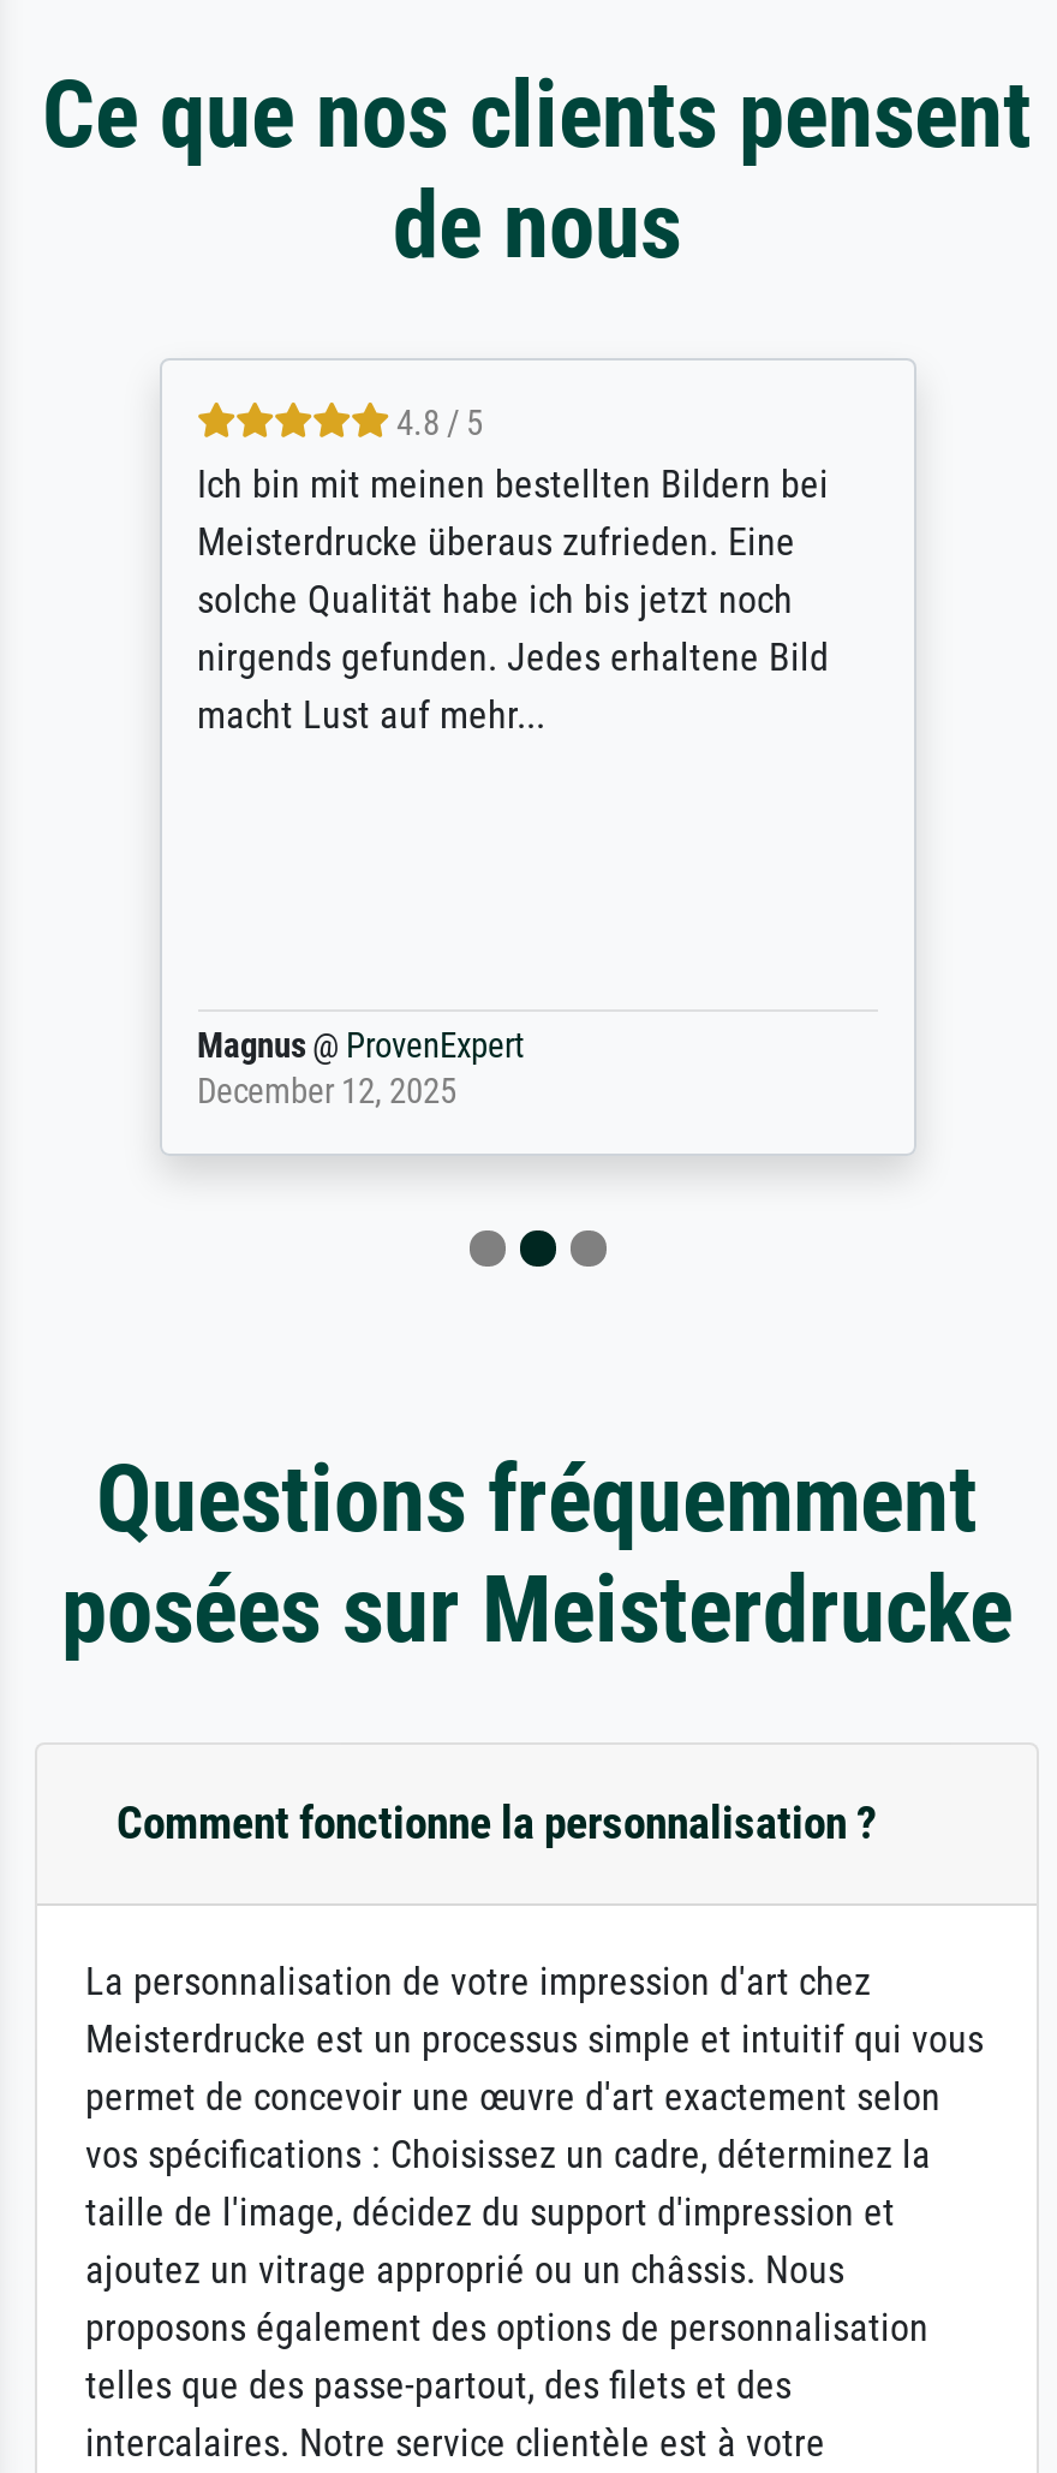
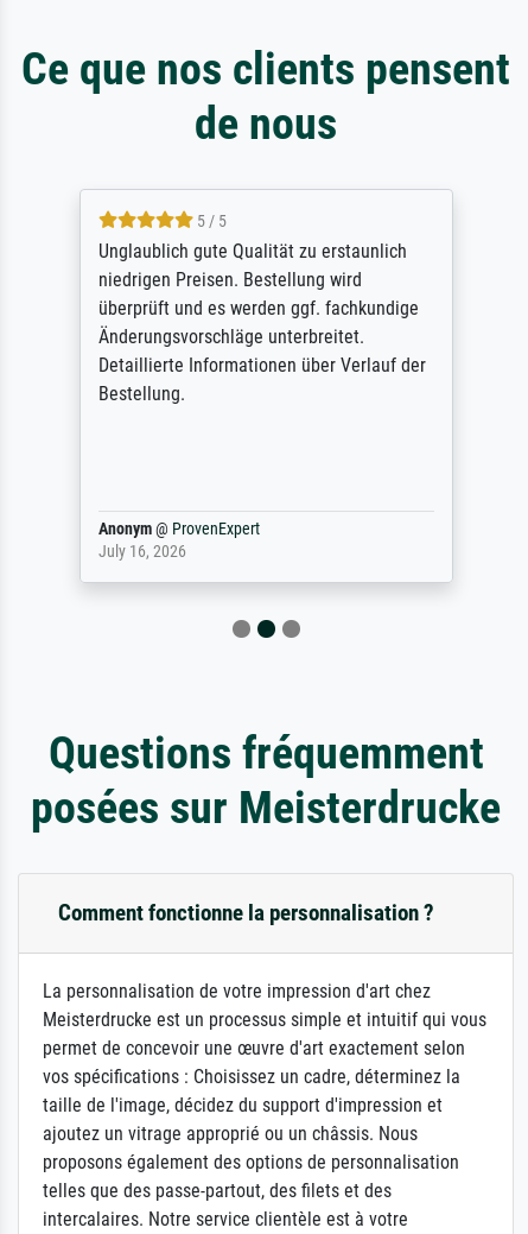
- 4.8 / 5
- Ich bin mit meinen bestellten Bildern bei
- Meisterdrucke überaus zufrieden. Eine
- solche Qualität habe ich bis jetzt noch
- nirgends gefunden. Jedes erhaltene Bild
- macht Lust auf mehr...
+ 5 / 5
+ Unglaublich gute Qualität zu erstaunlich
+ niedrigen Preisen. Bestellung wird
+ überprüft und es werden ggf. fachkundige
+ Änderungsvorschläge unterbreitet.
+ Detaillierte Informationen über Verlauf der
+ Bestellung.

- Magnus @ ProvenExpert
- December 12, 2025
+ Anonym @ ProvenExpert
+ July 16, 2026
